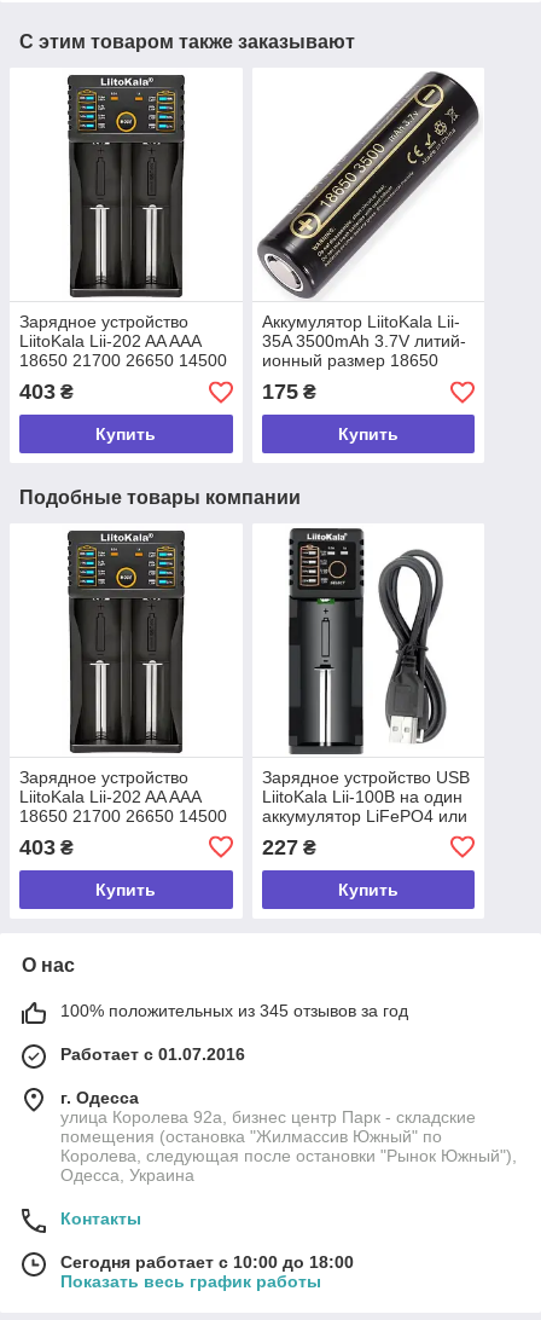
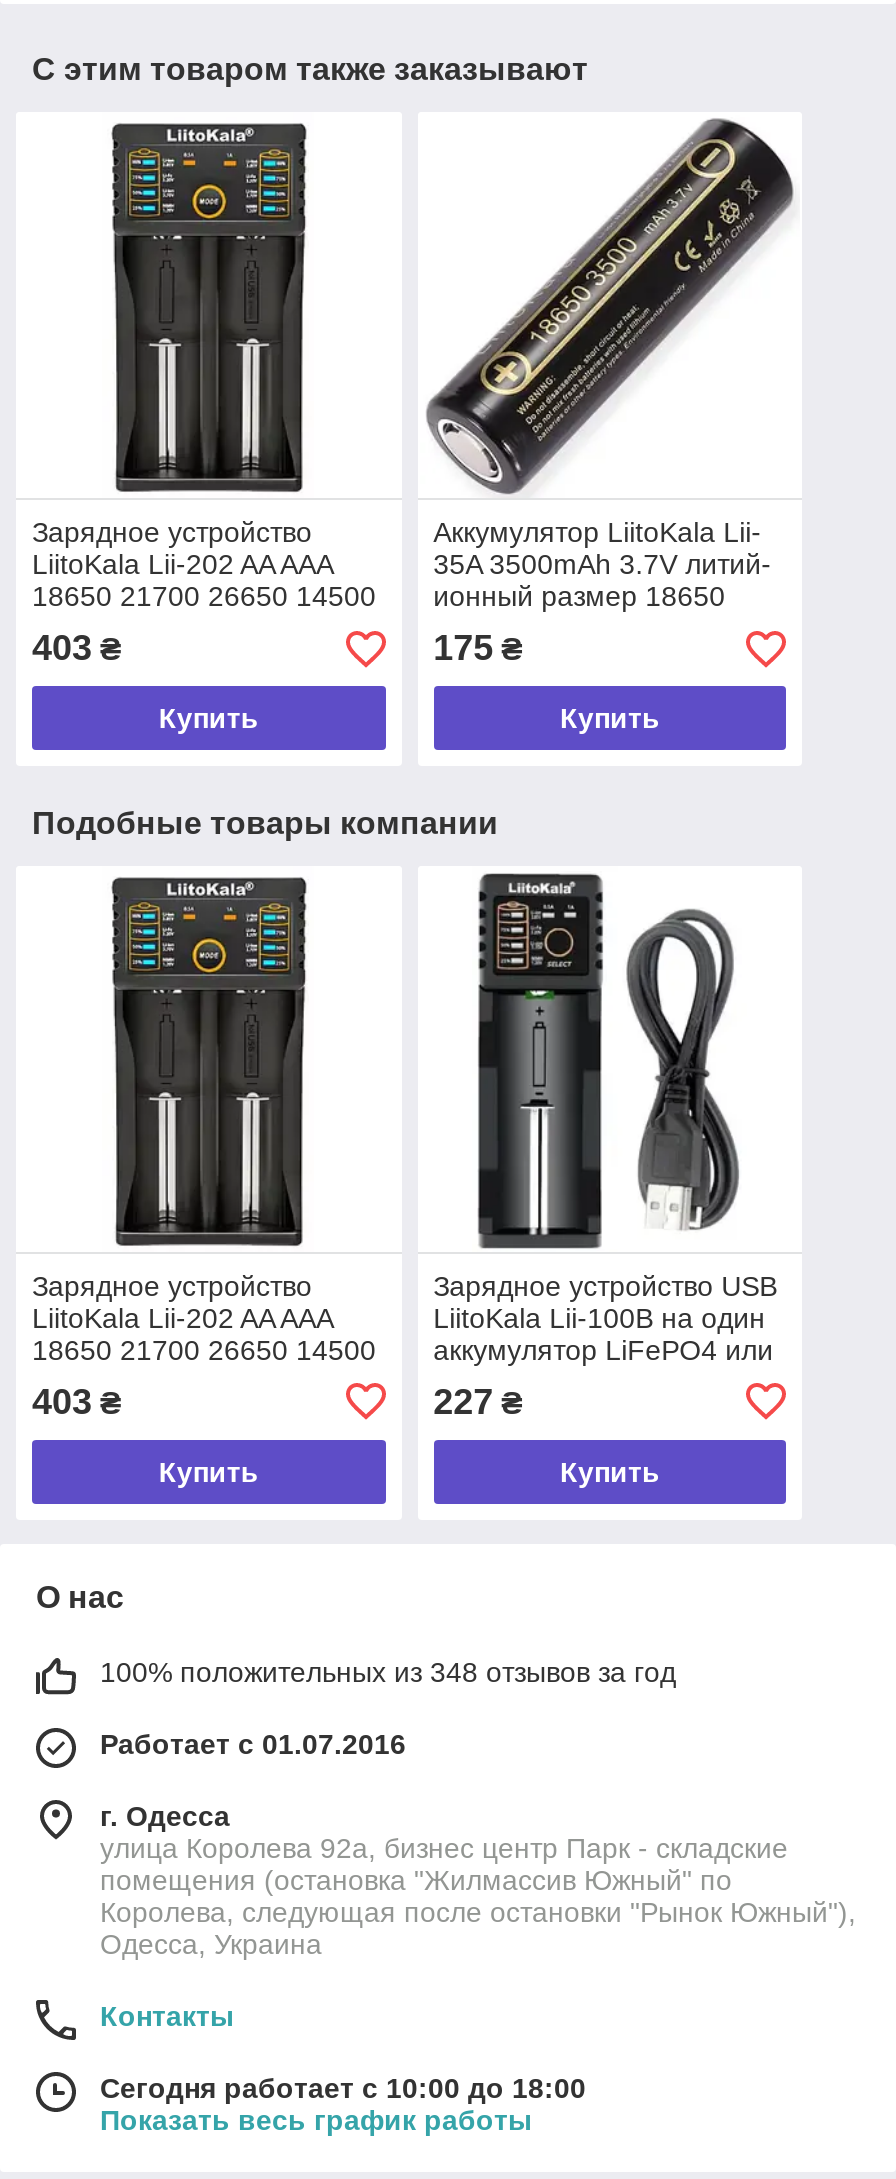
- 100% положительных из 345 отзывов за год
+ 100% положительных из 348 отзывов за год
